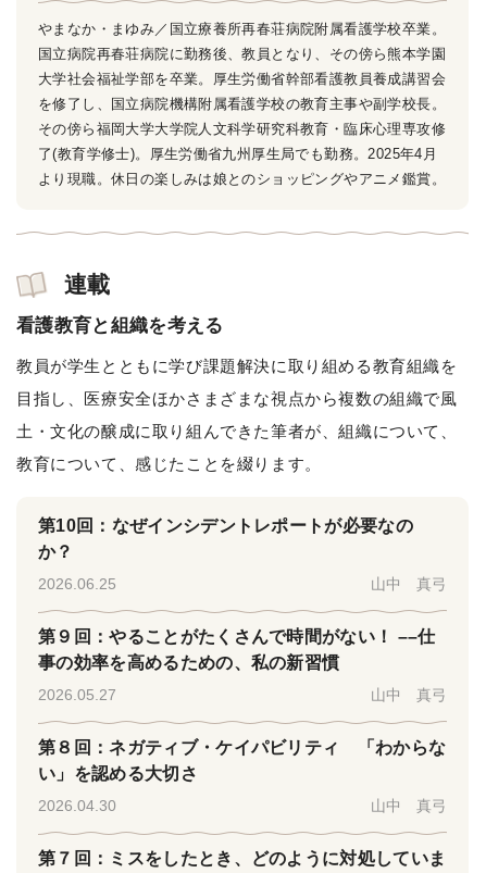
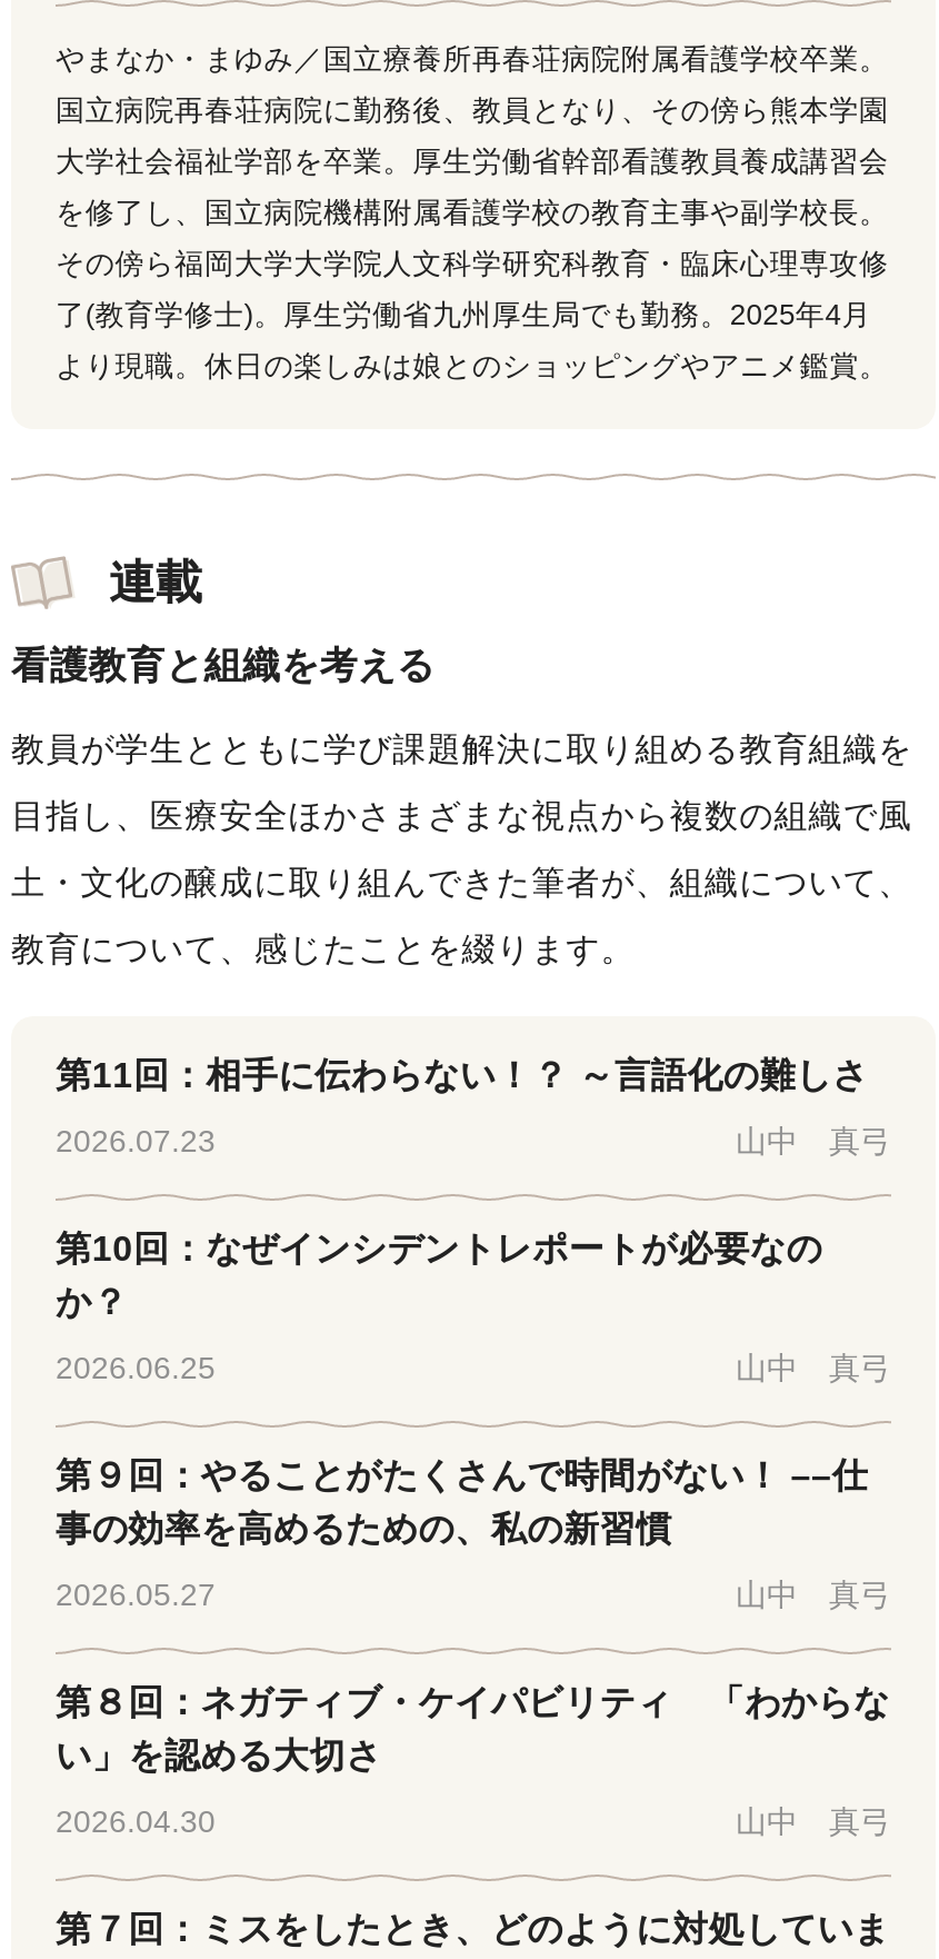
+ 第11回：相手に伝わらない！？ ～言語化の難しさ
+ 2026.07.23
+ 山中 真弓
